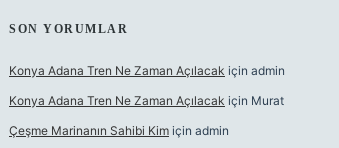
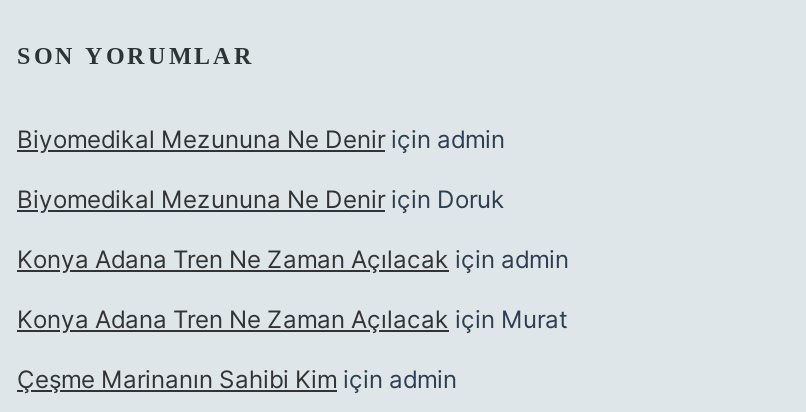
+ Biyomedikal Mezununa Ne Denir için admin
+ Biyomedikal Mezununa Ne Denir için Doruk
